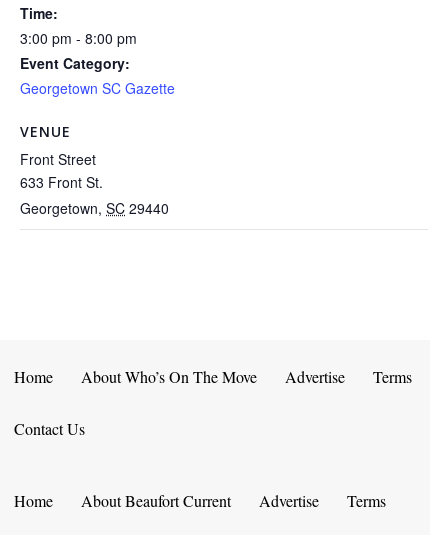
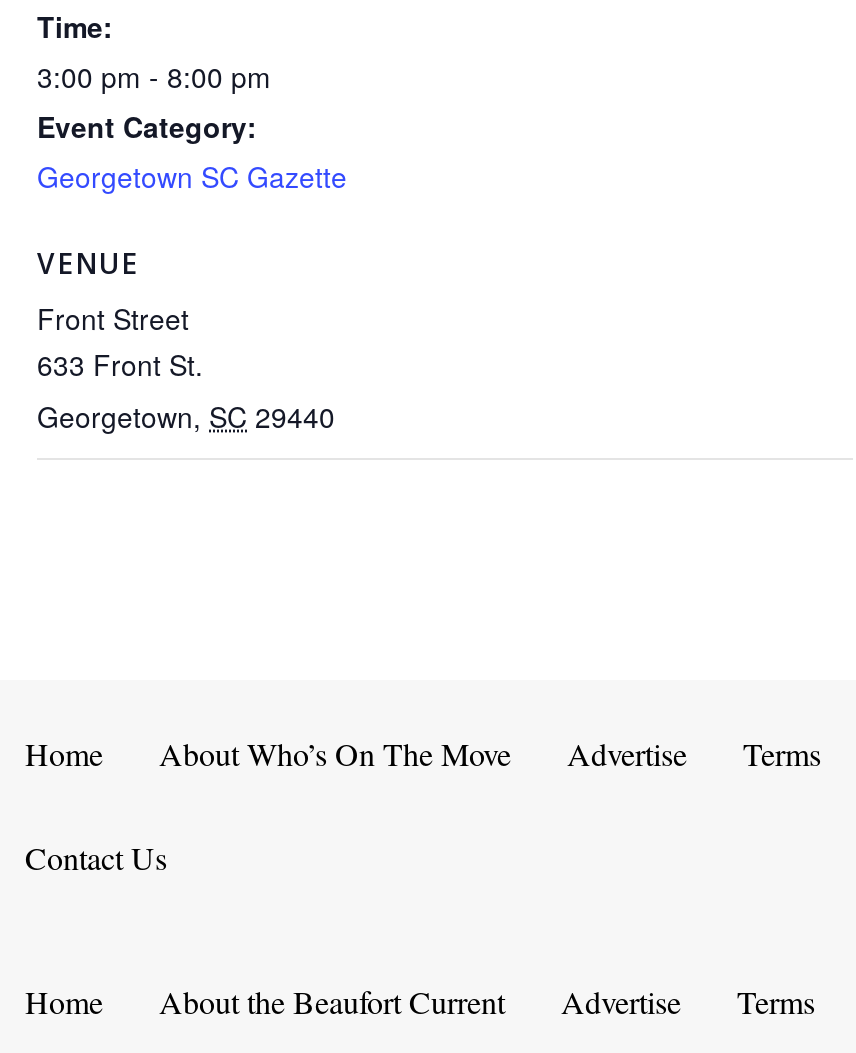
- About Beaufort Current
+ About the Beaufort Current
